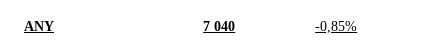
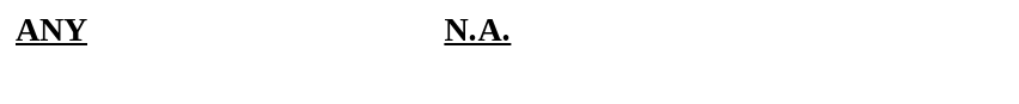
- 7 040
- -0,85%
+ N.A.
